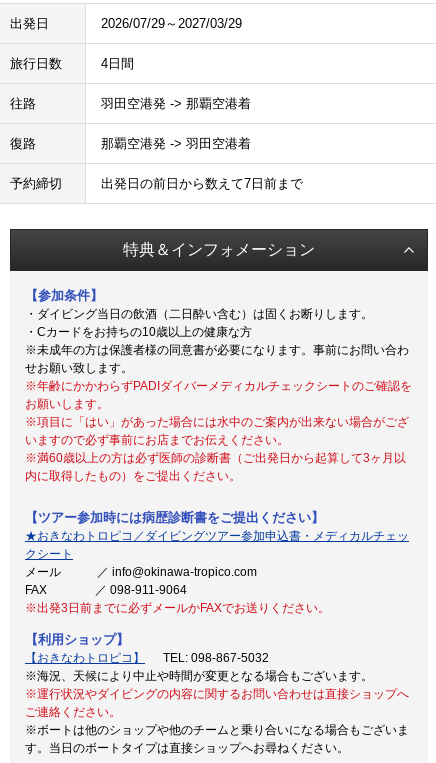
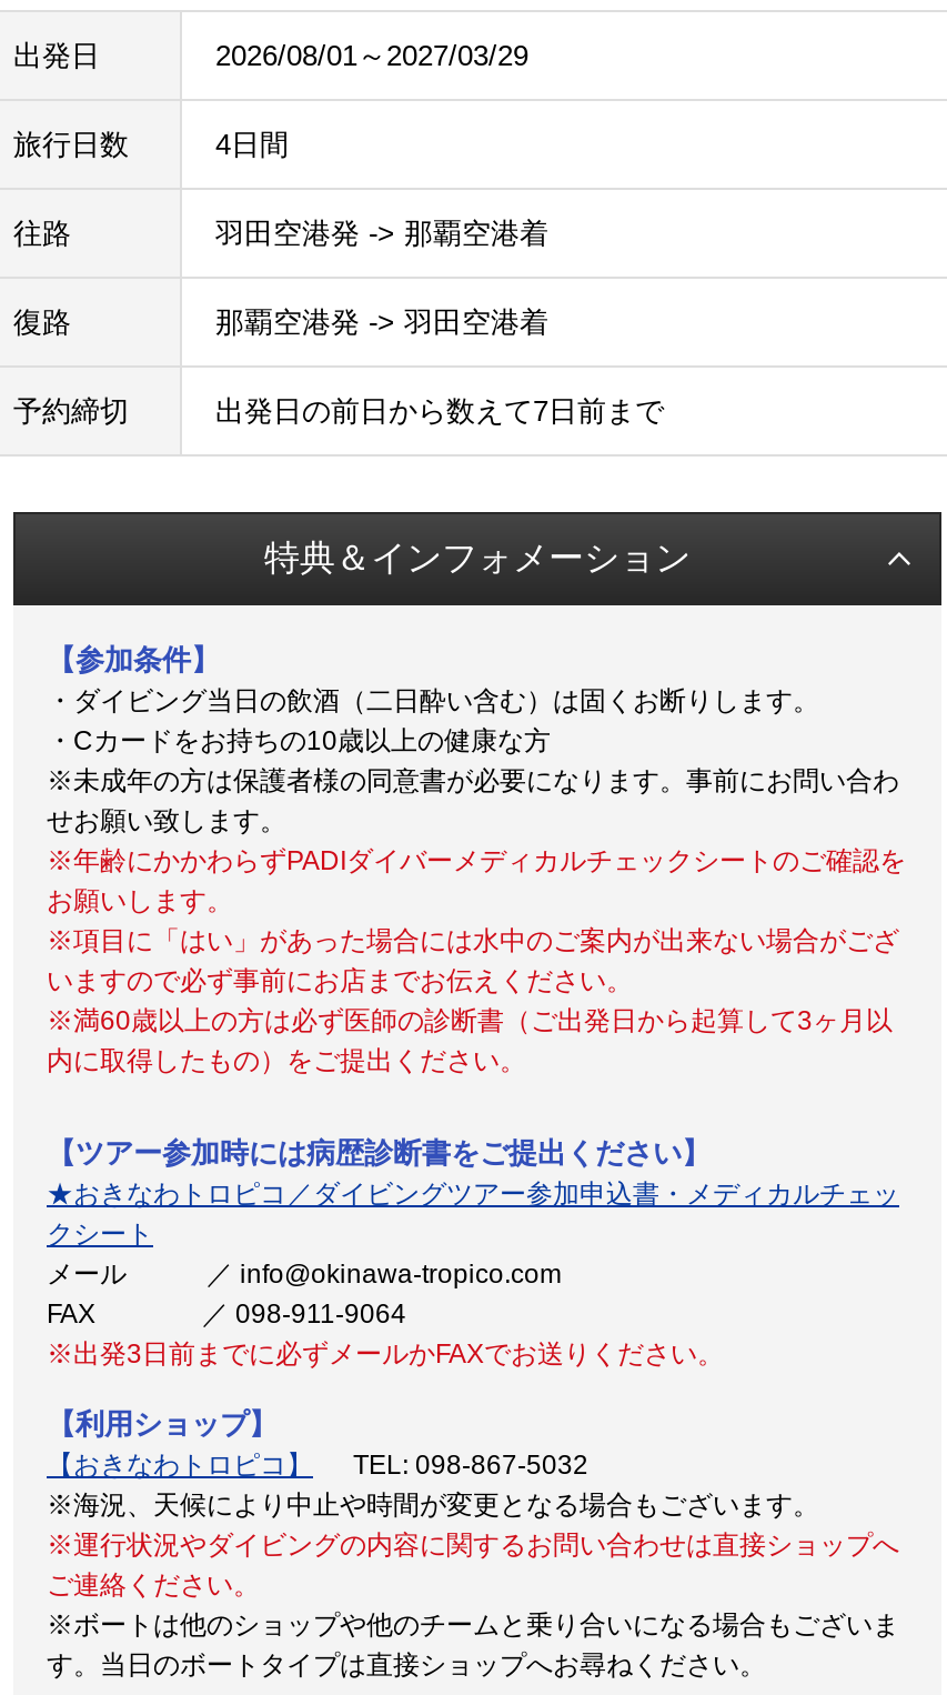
- 2026/07/29～2027/03/29
+ 2026/08/01～2027/03/29
